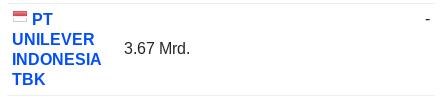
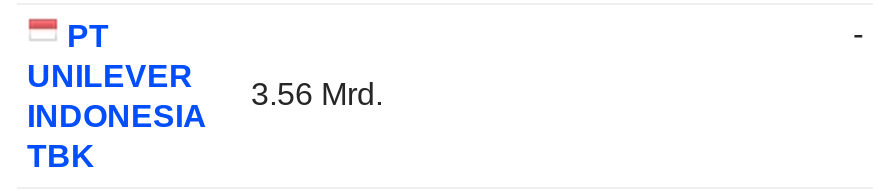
- 3.67 Mrd.
+ 3.56 Mrd.
